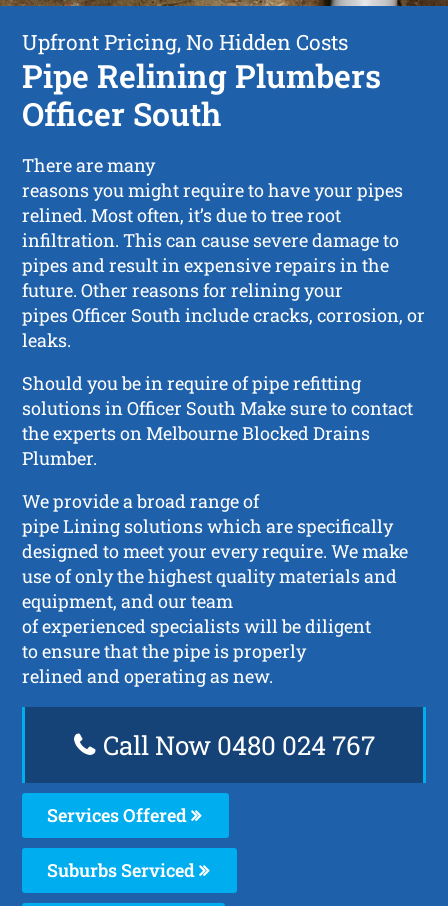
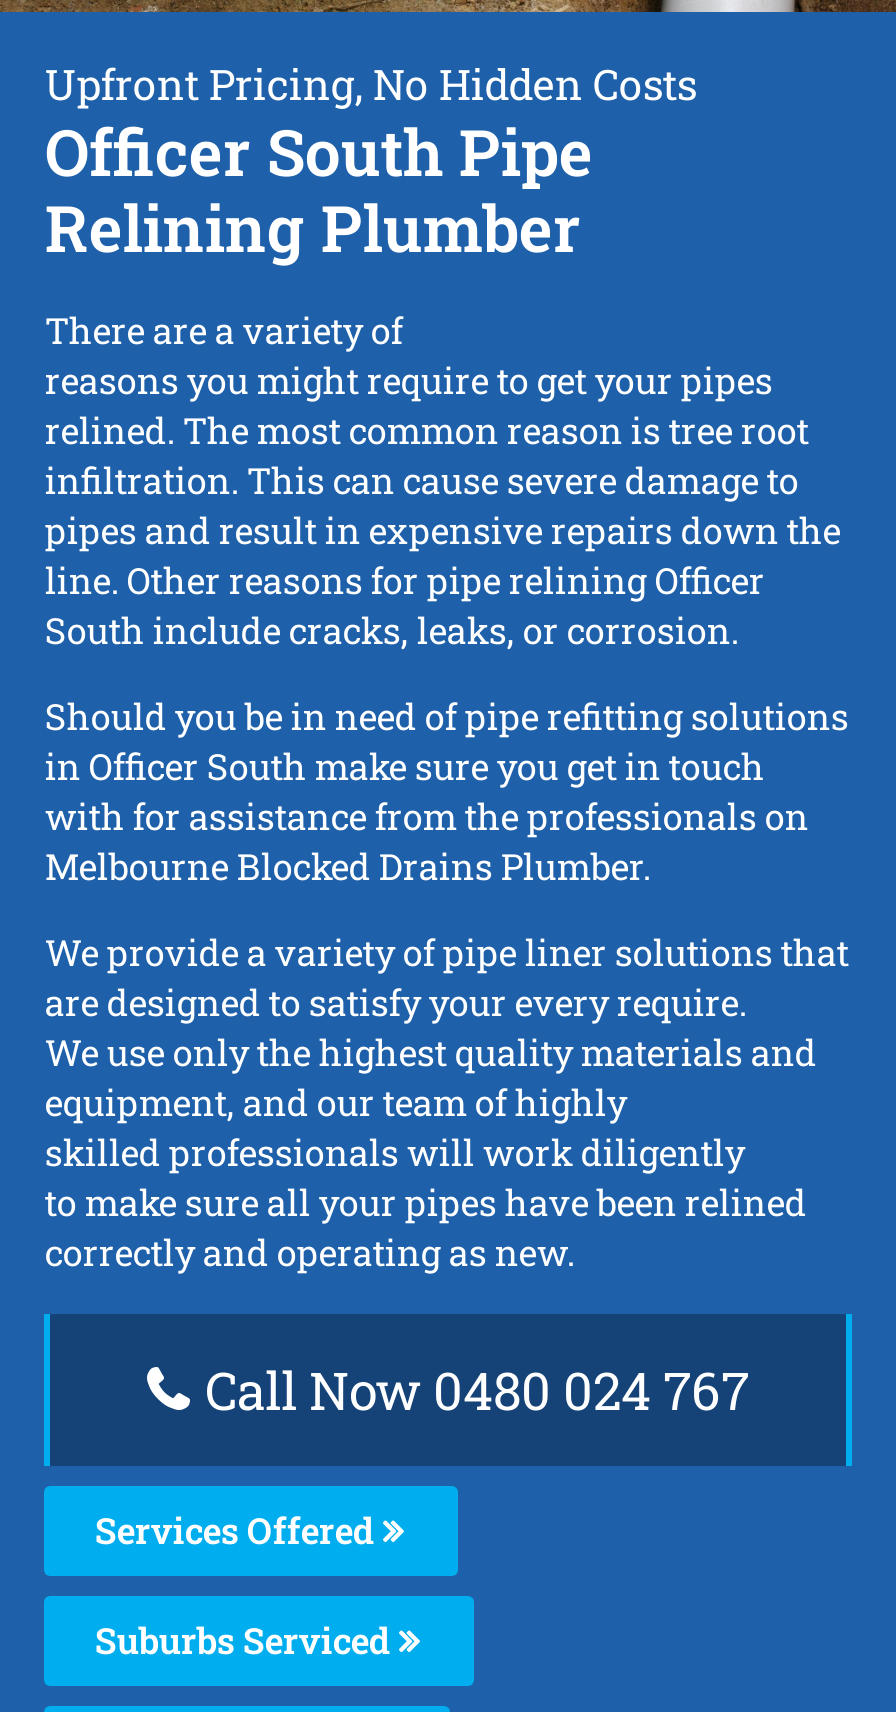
- Pipe Relining Plumbers
- Officer South
- There are many
- reasons you might require to have your pipes
- relined. Most often, it’s due to tree root
+ Officer South Pipe
+ Relining Plumber
+ There are a variety of
+ reasons you might require to get your pipes
+ relined. The most common reason is tree root

- pipes and result in expensive repairs in the
- future. Other reasons for relining your
- pipes Officer South include cracks, corrosion, or
- leaks.
+ pipes and result in expensive repairs down the
+ line. Other reasons for pipe relining Officer
+ South include cracks, leaks, or corrosion.

- Should you be in require of pipe refitting
- solutions in Officer South Make sure to contact
- the experts on Melbourne Blocked Drains
- Plumber.
+ Should you be in need of pipe refitting solutions
+ in Officer South make sure you get in touch
+ with for assistance from the professionals on
+ Melbourne Blocked Drains Plumber.

- We provide a broad range of
- pipe Lining solutions which are specifically
- designed to meet your every require. We make
- use of only the highest quality materials and
- equipment, and our team
- of experienced specialists will be diligent
- to ensure that the pipe is properly
- relined and operating as new.
+ We provide a variety of pipe liner solutions that
+ are designed to satisfy your every require.
+ We use only the highest quality materials and
+ equipment, and our team of highly
+ skilled professionals will work diligently
+ to make sure all your pipes have been relined
+ correctly and operating as new.
